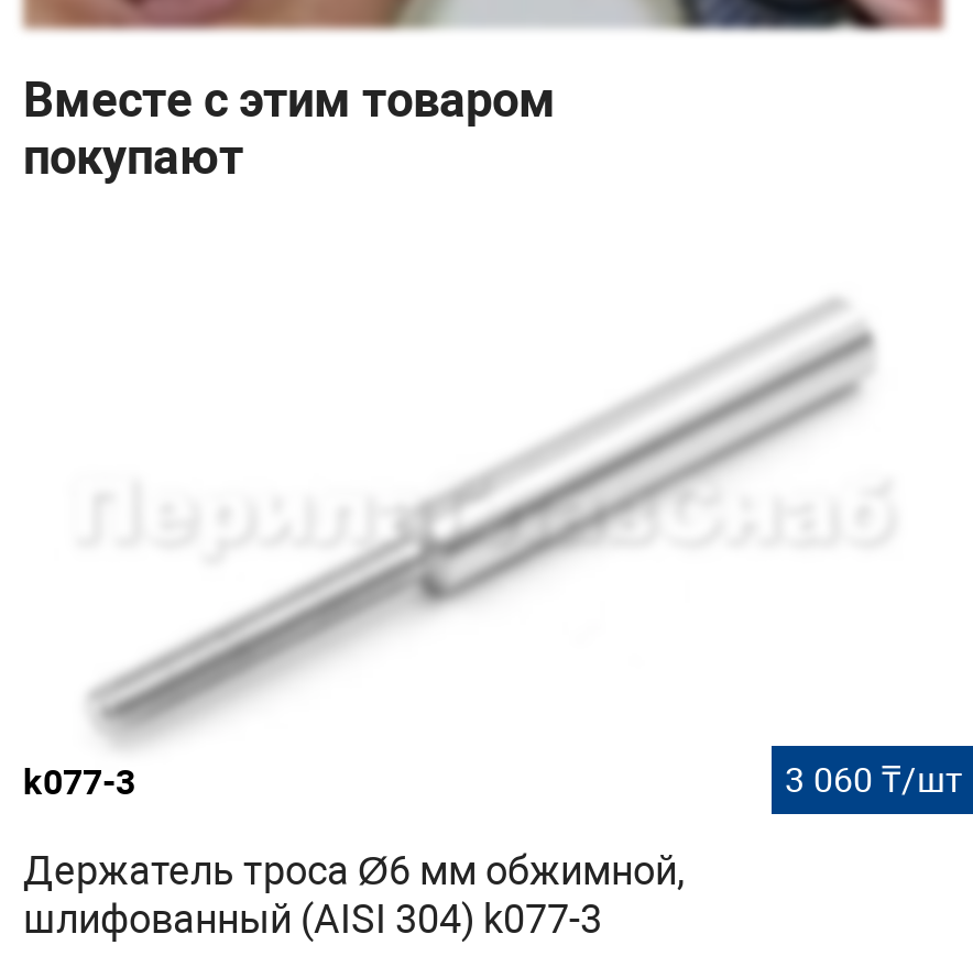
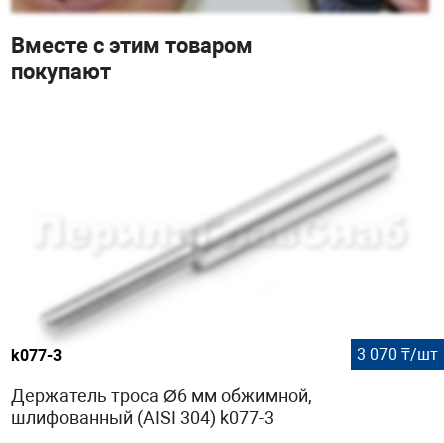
- 3 060 ₸/шт
+ 3 070 ₸/шт
